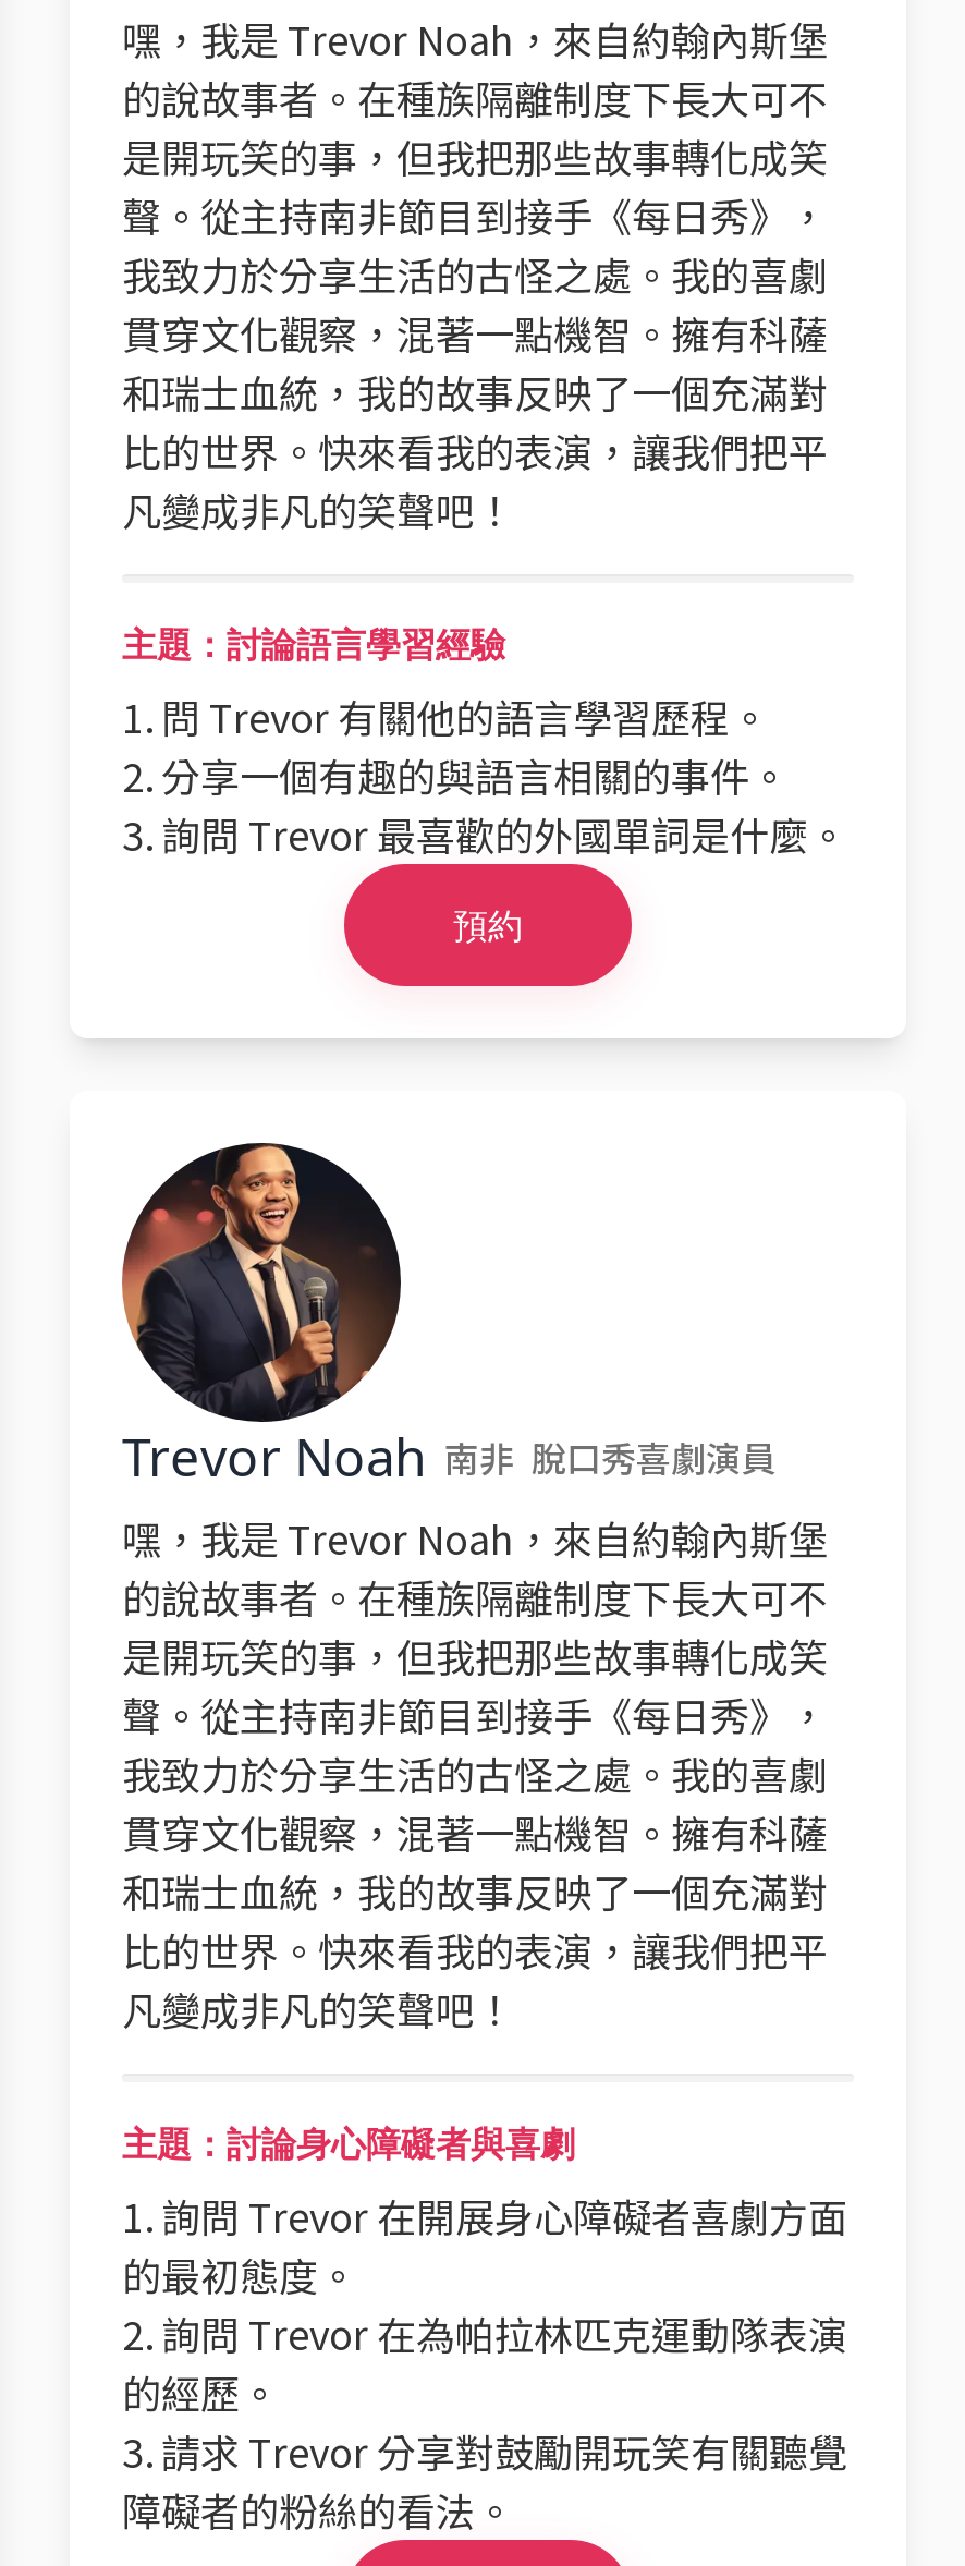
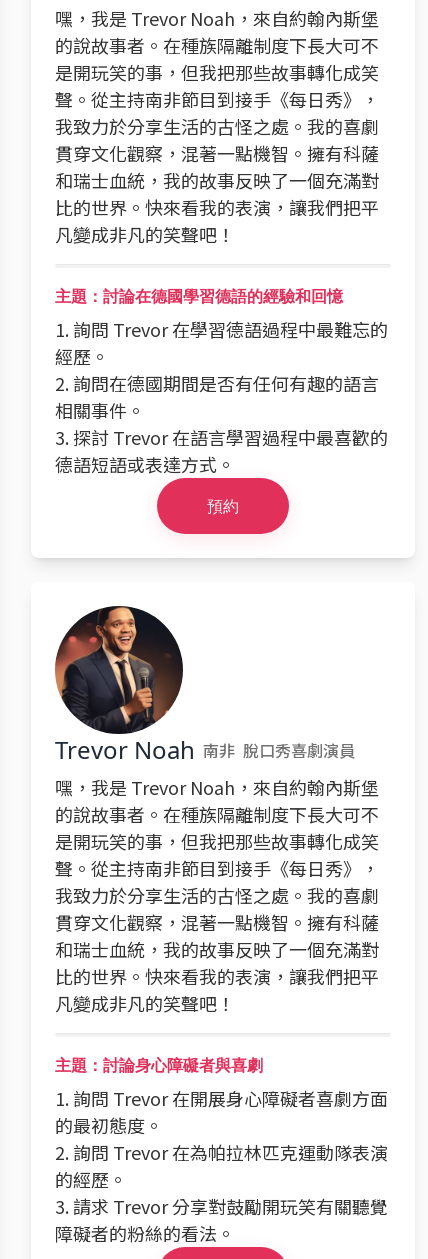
- 主題：討論語言學習經驗
- 1. 問 Trevor 有關他的語言學習歷程。
- 2. 分享一個有趣的與語言相關的事件。
- 3. 詢問 Trevor 最喜歡的外國單詞是什麼。
+ 主題：討論在德國學習德語的經驗和回憶
+ 1. 詢問 Trevor 在學習德語過程中最難忘的
+ 經歷。
+ 2. 詢問在德國期間是否有任何有趣的語言
+ 相關事件。
+ 3. 探討 Trevor 在語言學習過程中最喜歡的
+ 德語短語或表達方式。
